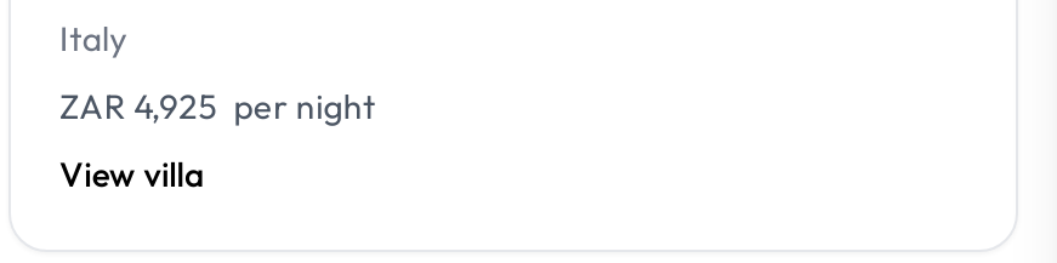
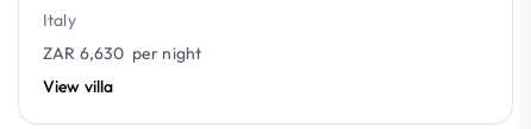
- ZAR 4,925 per night
+ ZAR 6,630 per night
